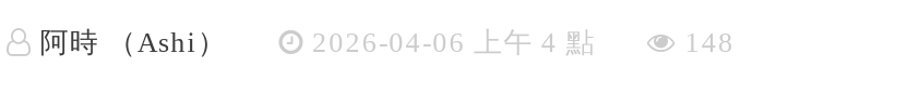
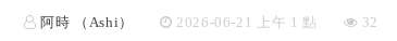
- 2026-04-06 上午 4 點
- 148
+ 2026-06-21 上午 1 點
+ 32
